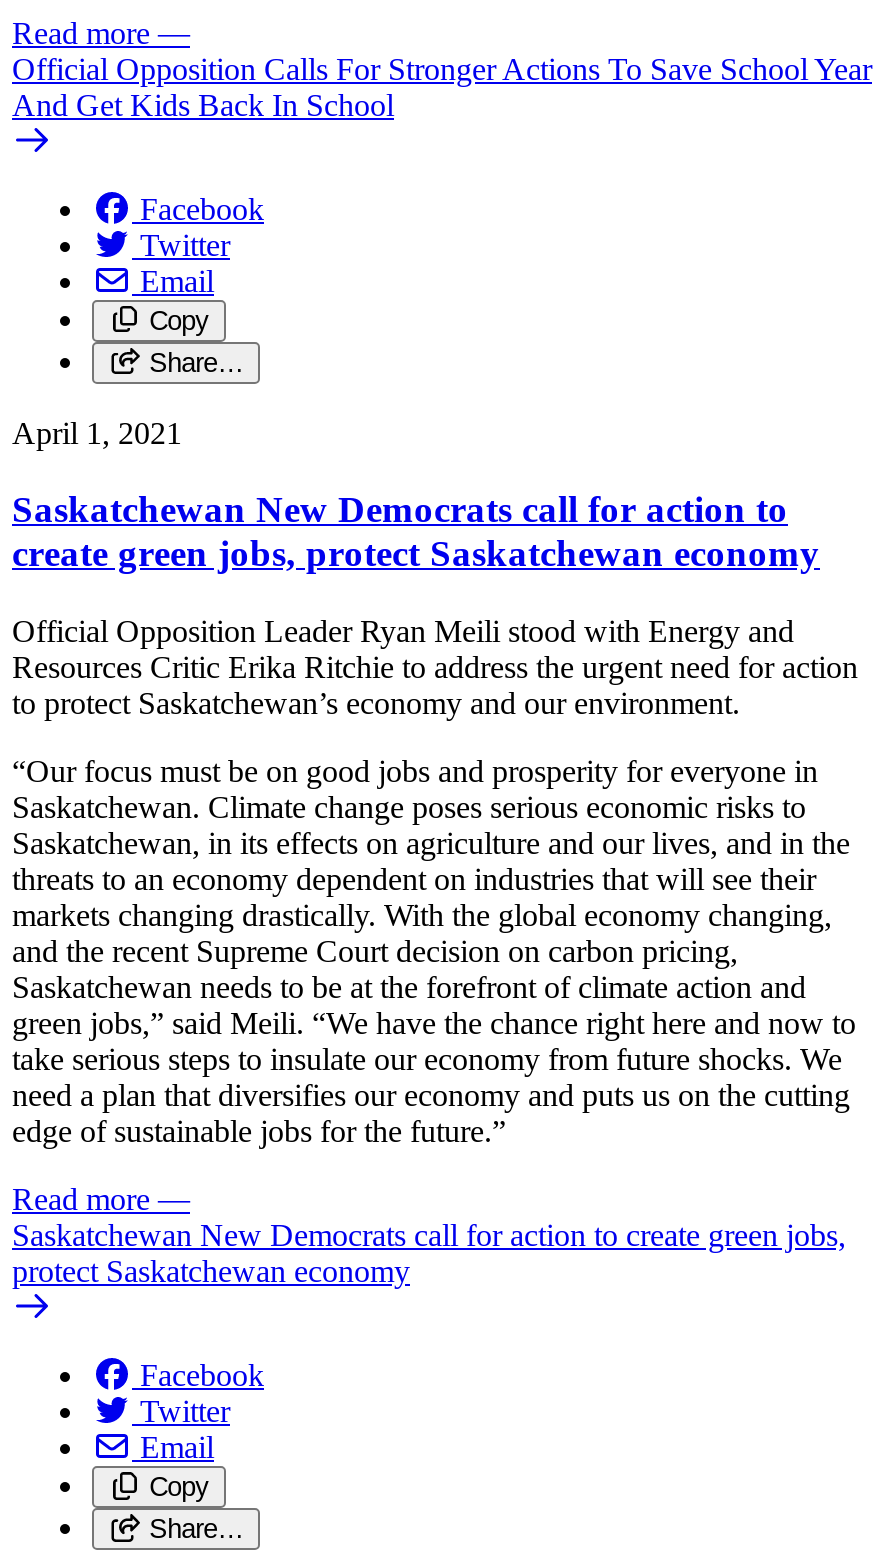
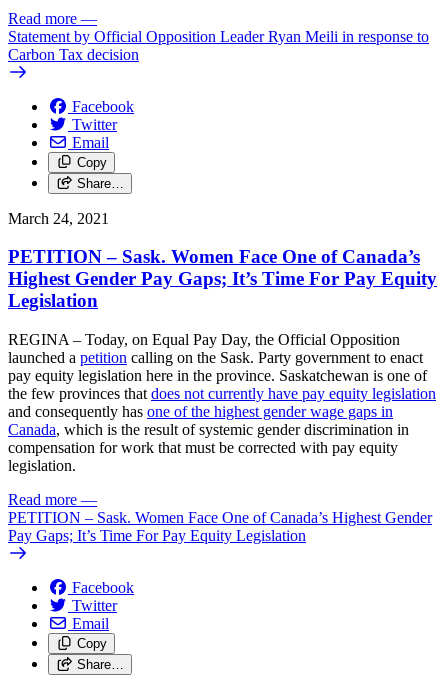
- Official Opposition Calls For Stronger Actions To Save School Year
- And Get Kids Back In School
+ Statement by Official Opposition Leader Ryan Meili in response to
+ Carbon Tax decision

- April 1, 2021
- Saskatchewan New Democrats call for action to
- create green jobs, protect Saskatchewan economy
- Official Opposition Leader Ryan Meili stood with Energy and
- Resources Critic Erika Ritchie to address the urgent need for action
- to protect Saskatchewan’s economy and our environment.
- “Our focus must be on good jobs and prosperity for everyone in
- Saskatchewan. Climate change poses serious economic risks to
- Saskatchewan, in its effects on agriculture and our lives, and in the
- threats to an economy dependent on industries that will see their
- markets changing drastically. With the global economy changing,
- and the recent Supreme Court decision on carbon pricing,
- Saskatchewan needs to be at the forefront of climate action and
- green jobs,” said Meili. “We have the chance right here and now to
- take serious steps to insulate our economy from future shocks. We
- need a plan that diversifies our economy and puts us on the cutting
- edge of sustainable jobs for the future.”
+ March 24, 2021
+ PETITION – Sask. Women Face One of Canada’s
+ Highest Gender Pay Gaps; It’s Time For Pay Equity
+ Legislation
+ REGINA – Today, on Equal Pay Day, the Official Opposition
+ launched a petition calling on the Sask. Party government to enact
+ pay equity legislation here in the province. Saskatchewan is one of
+ the few provinces that does not currently have pay equity legislation
+ and consequently has one of the highest gender wage gaps in
+ Canada, which is the result of systemic gender discrimination in
+ compensation for work that must be corrected with pay equity
+ legislation.

- Saskatchewan New Democrats call for action to create green jobs,
- protect Saskatchewan economy
+ PETITION – Sask. Women Face One of Canada’s Highest Gender
+ Pay Gaps; It’s Time For Pay Equity Legislation
